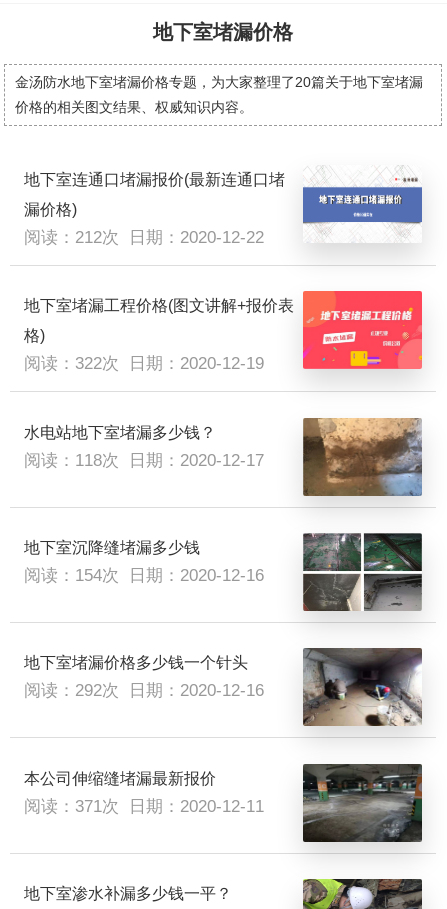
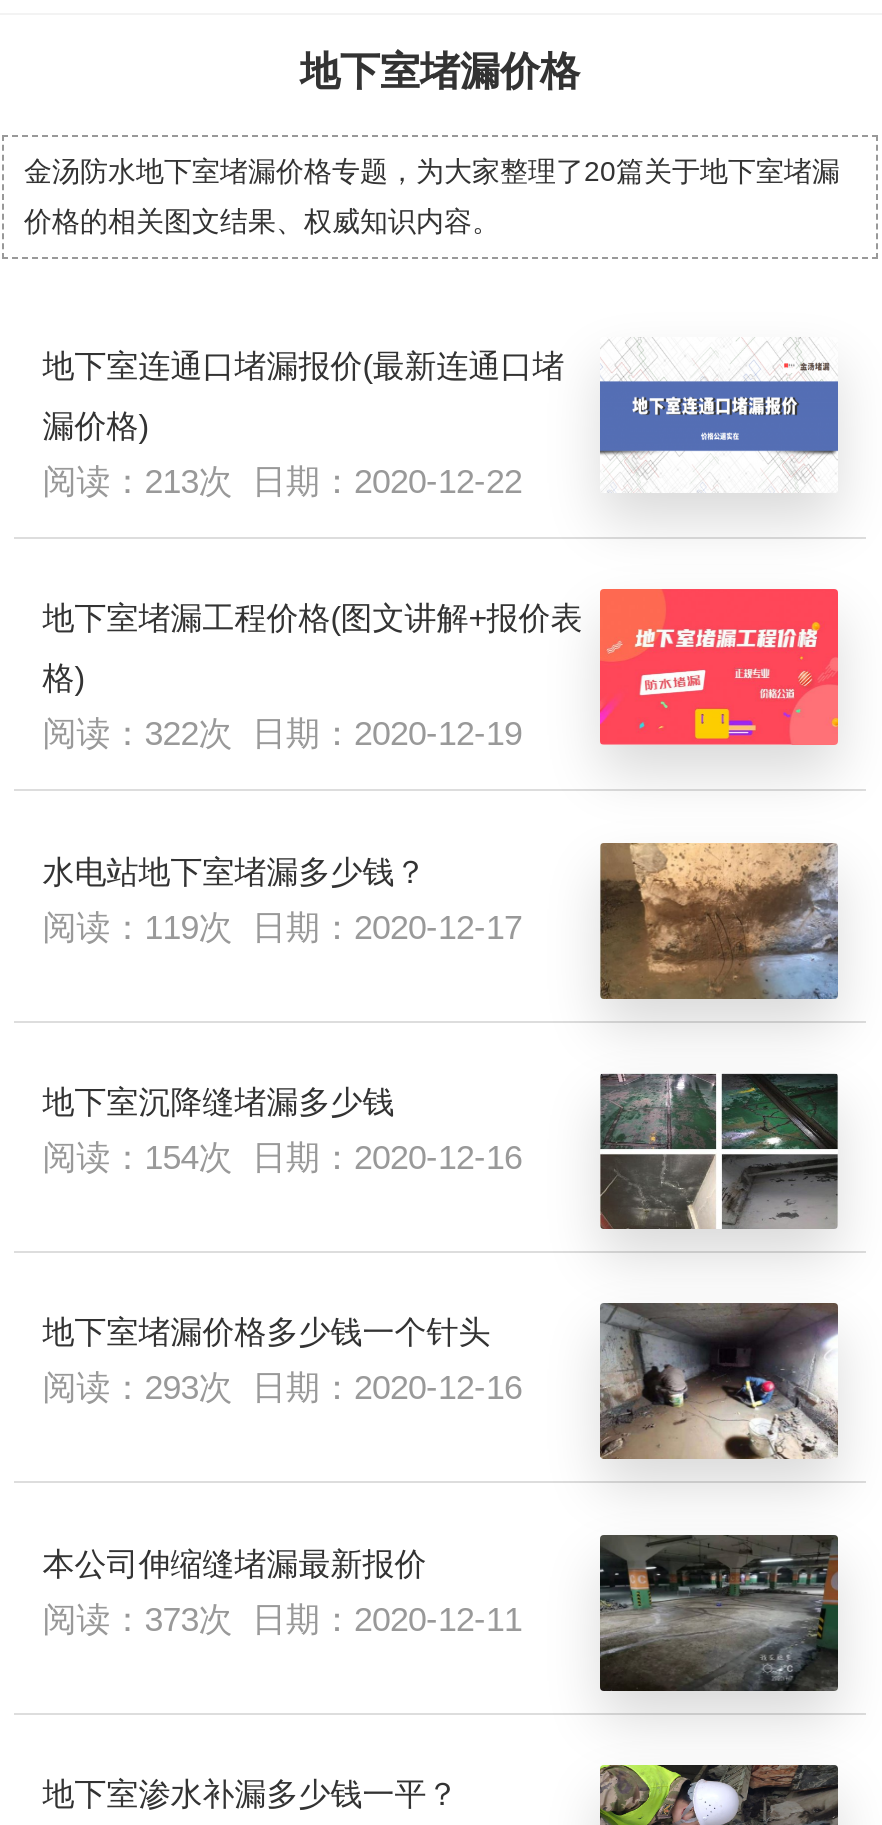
- 阅读：212次 日期：2020-12-22
+ 阅读：213次 日期：2020-12-22

- 阅读：118次 日期：2020-12-17
+ 阅读：119次 日期：2020-12-17

- 阅读：292次 日期：2020-12-16
+ 阅读：293次 日期：2020-12-16

- 阅读：371次 日期：2020-12-11
+ 阅读：373次 日期：2020-12-11
